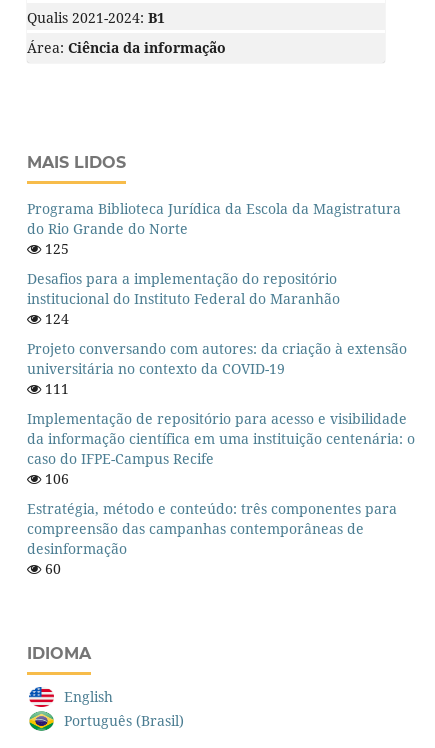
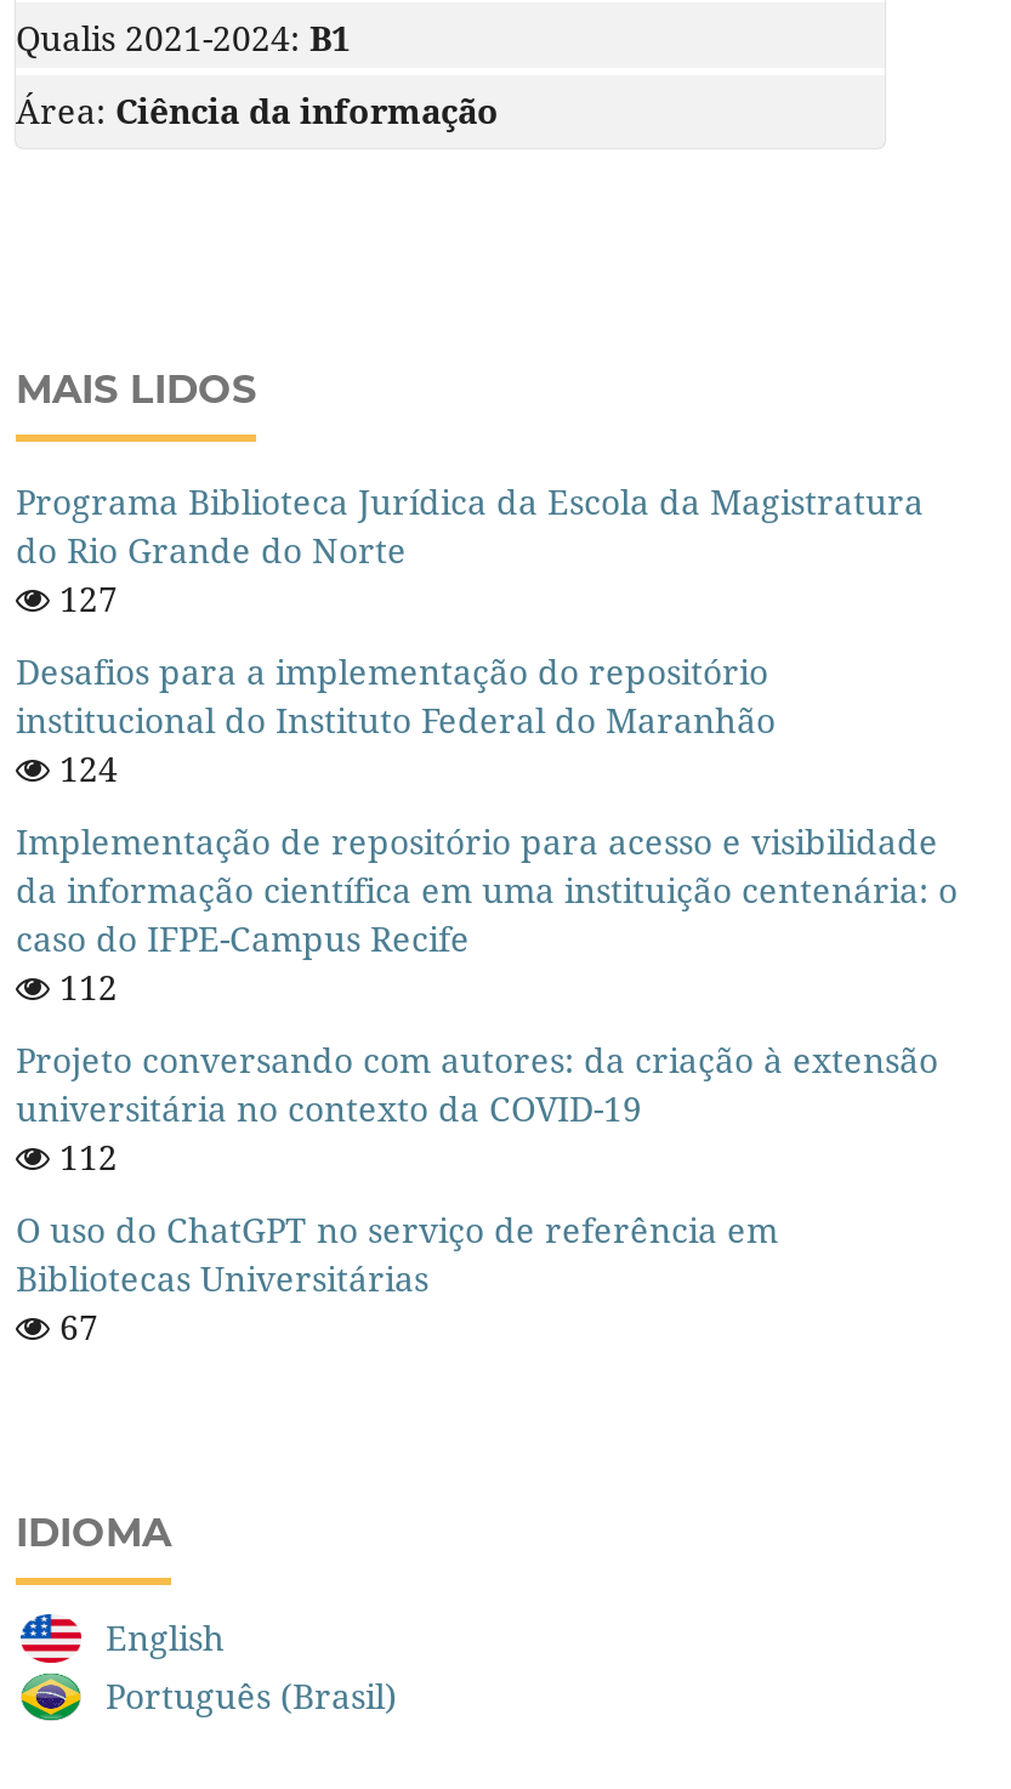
- 125
+ 127

moved down: Projeto conversando com autores: da criação à extensão | universitária no contexto da COVID-19

- 111

moved up: Implementação de repositório para acesso e visibilidade | da informação científica em uma instituição centenária: o | caso do IFPE-Campus Recife

- 106
- Estratégia, método e conteúdo: três componentes para
- compreensão das campanhas contemporâneas de
- desinformação
- 60
+ 112
+ 112
+ O uso do ChatGPT no serviço de referência em
+ Bibliotecas Universitárias
+ 67
